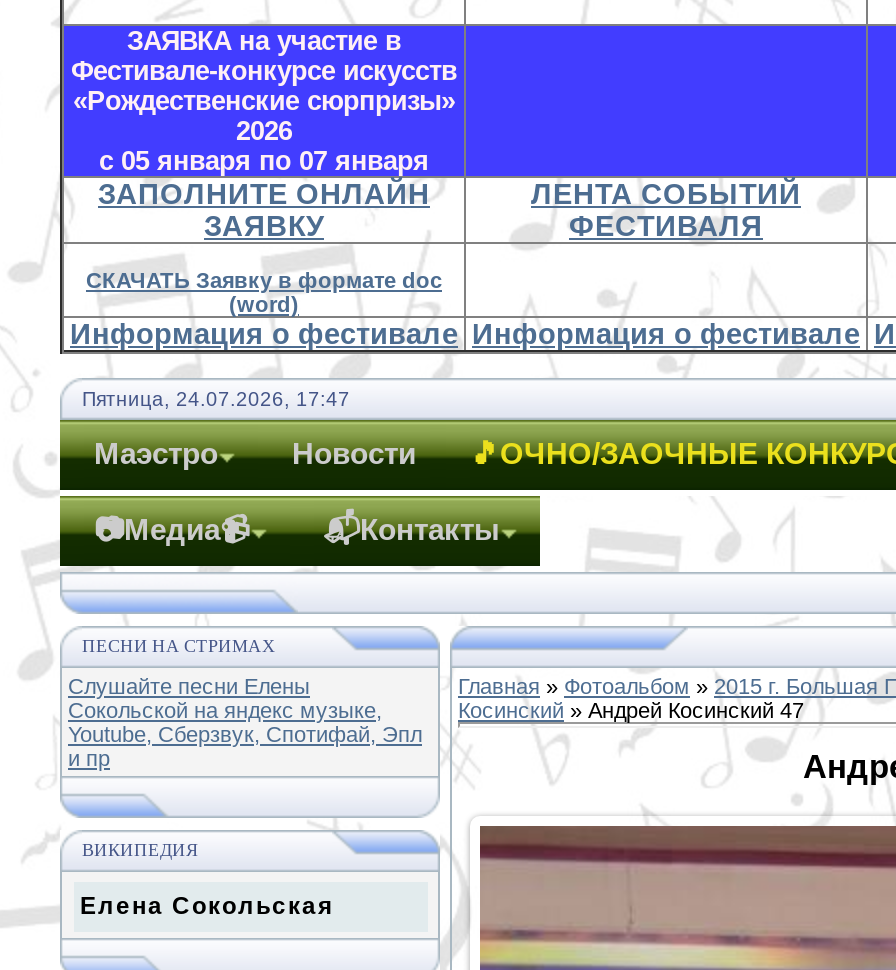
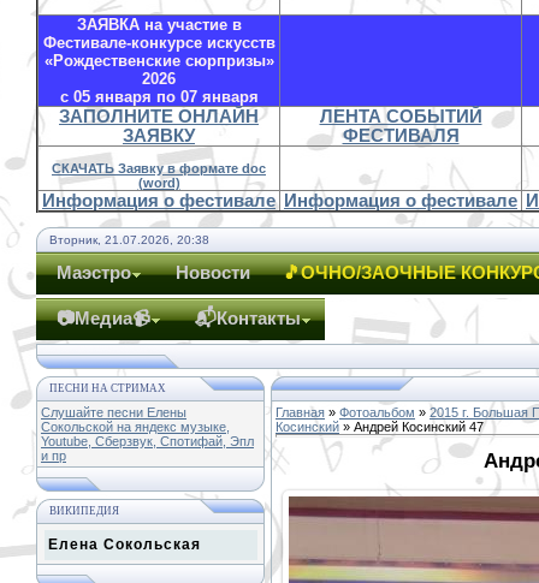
- Пятница, 24.07.2026, 17:47
+ Вторник, 21.07.2026, 20:38
